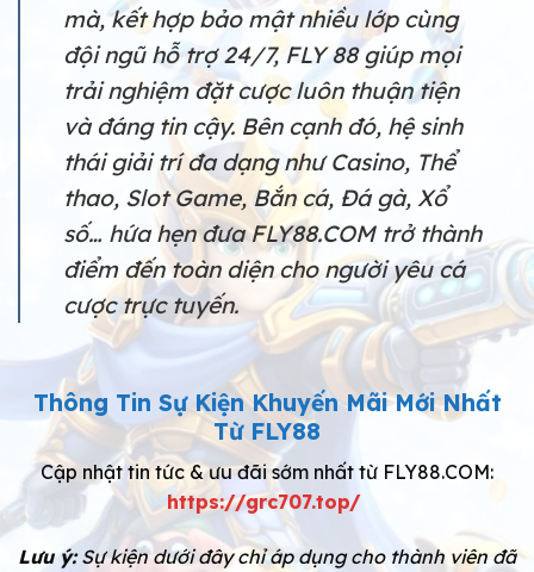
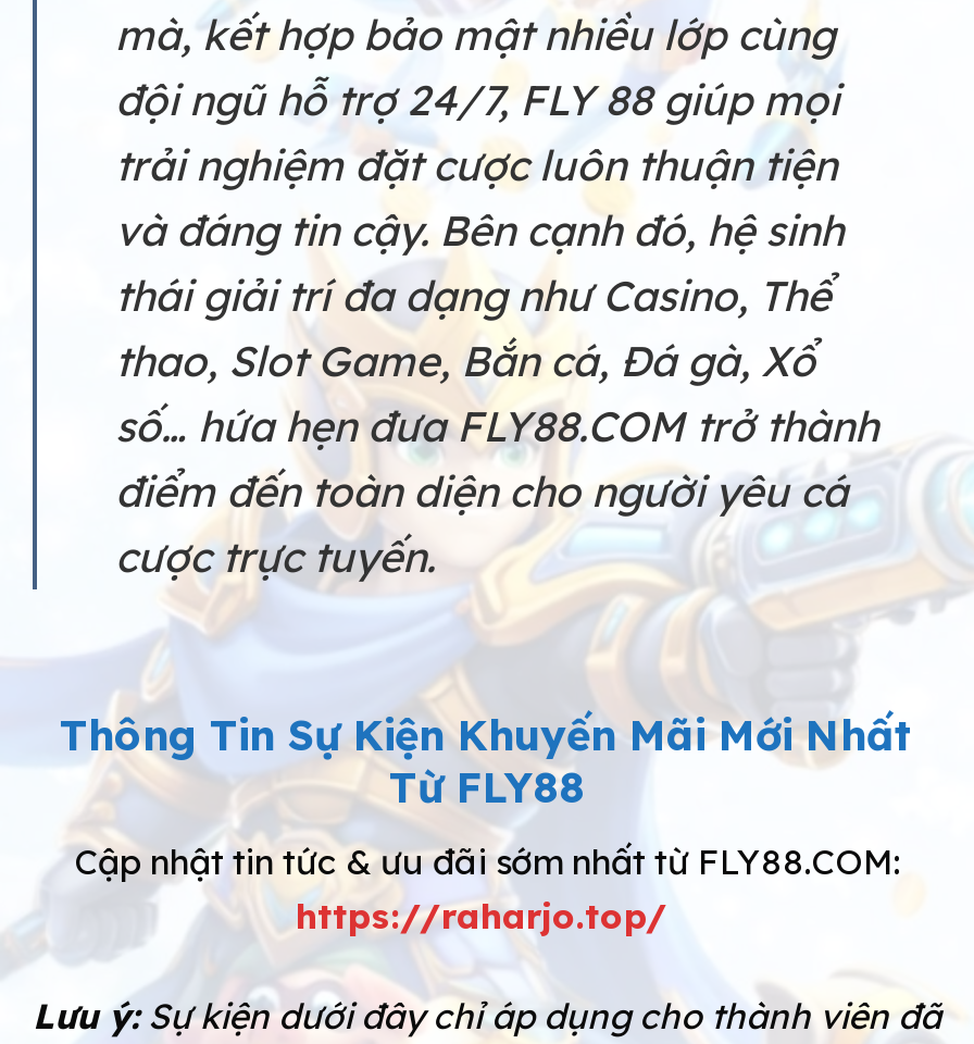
- https://grc707.top/
+ https://raharjo.top/
